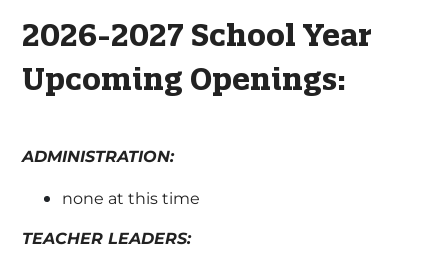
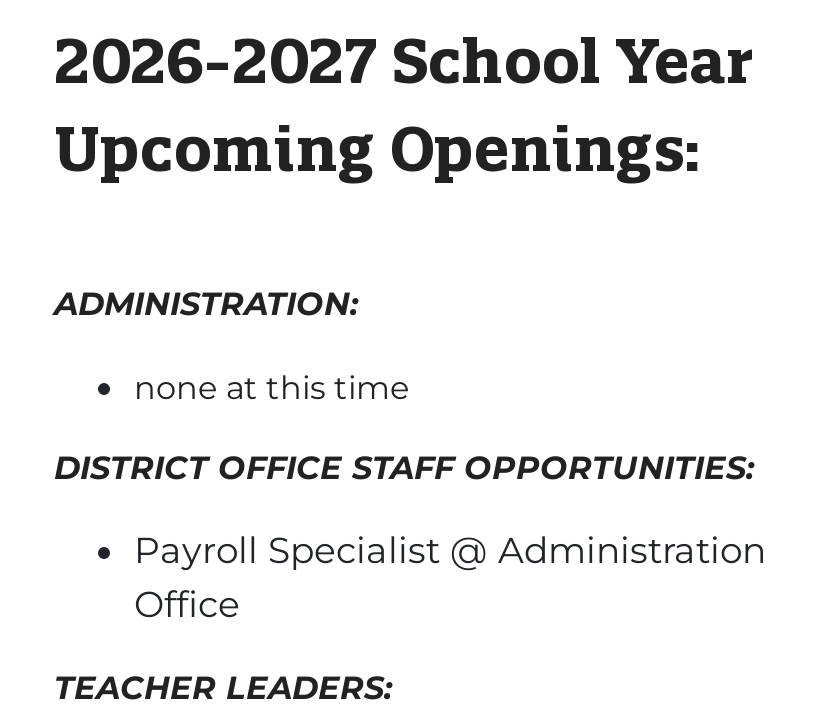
+ DISTRICT OFFICE STAFF OPPORTUNITIES:
+ Payroll Specialist @ Administration
+ Office
